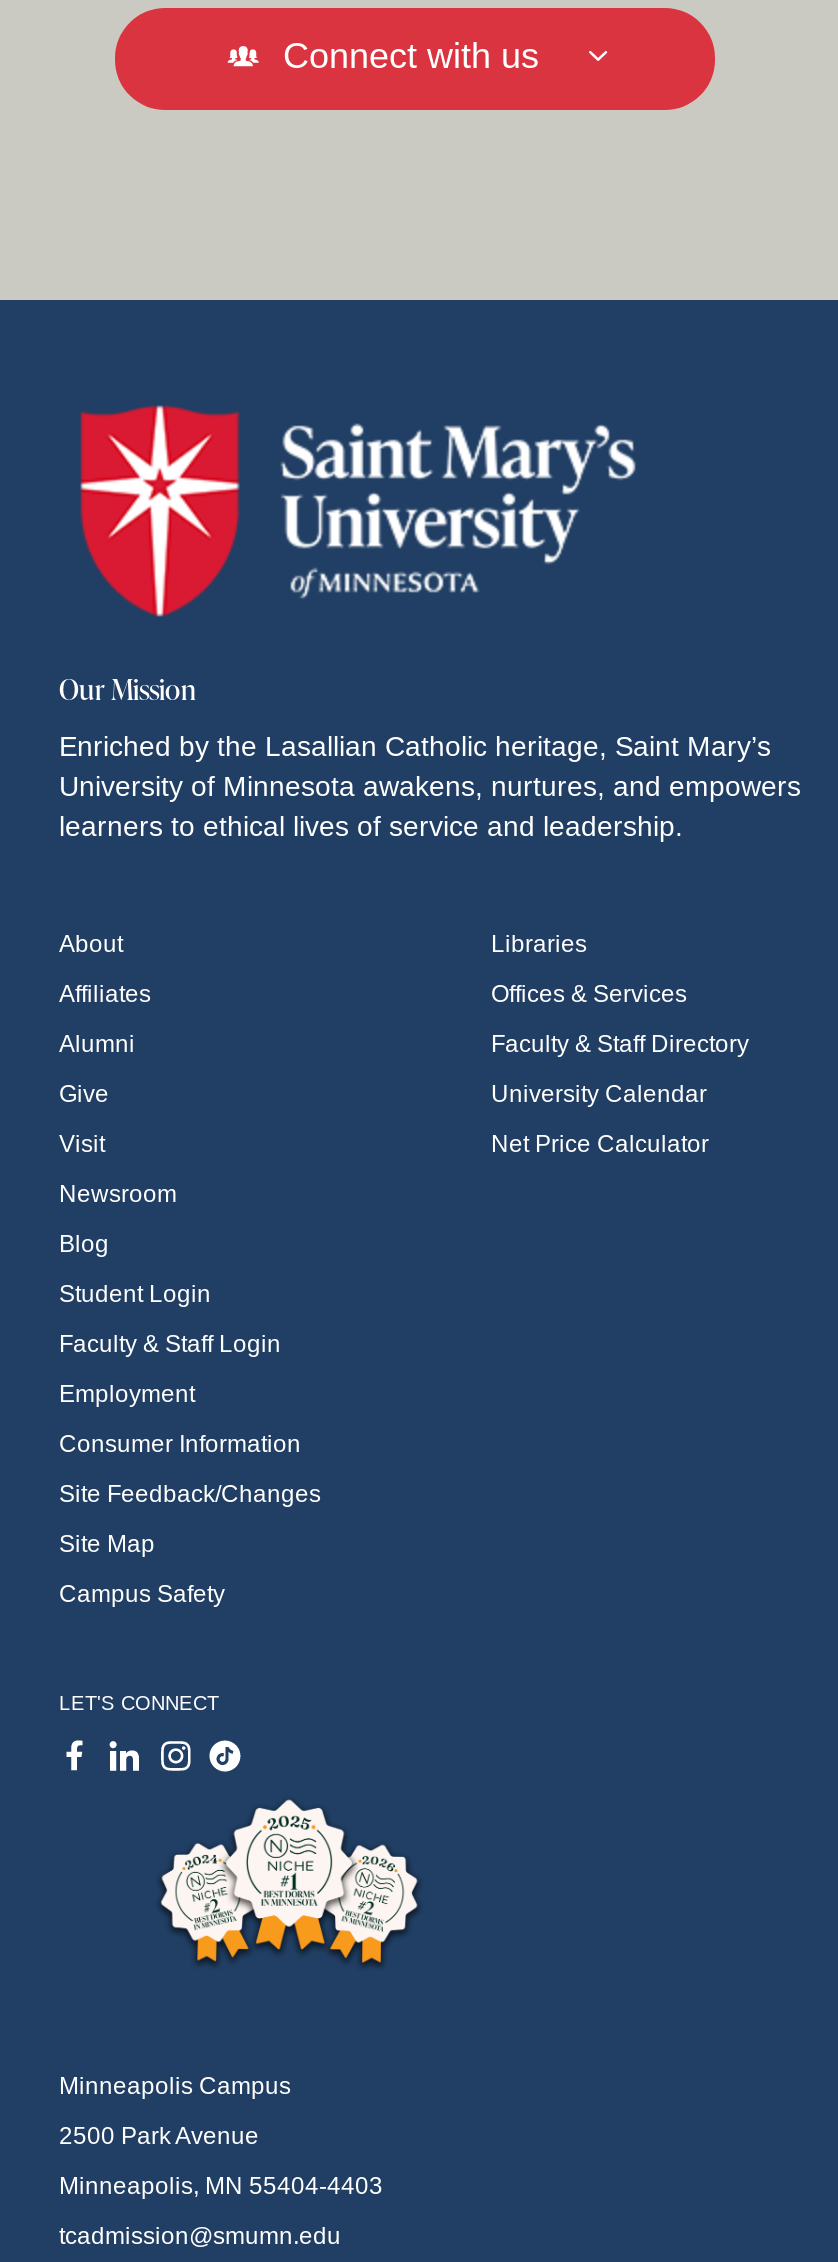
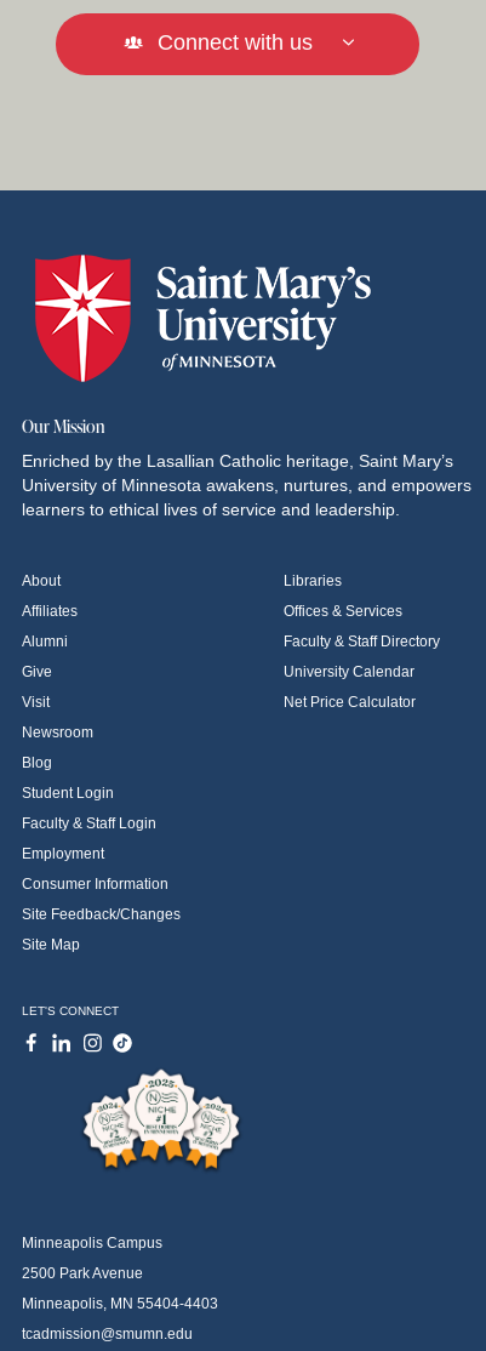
- Campus Safety
